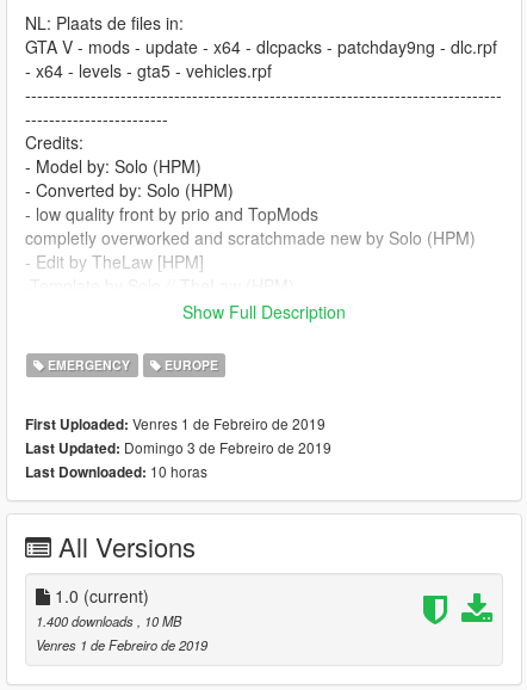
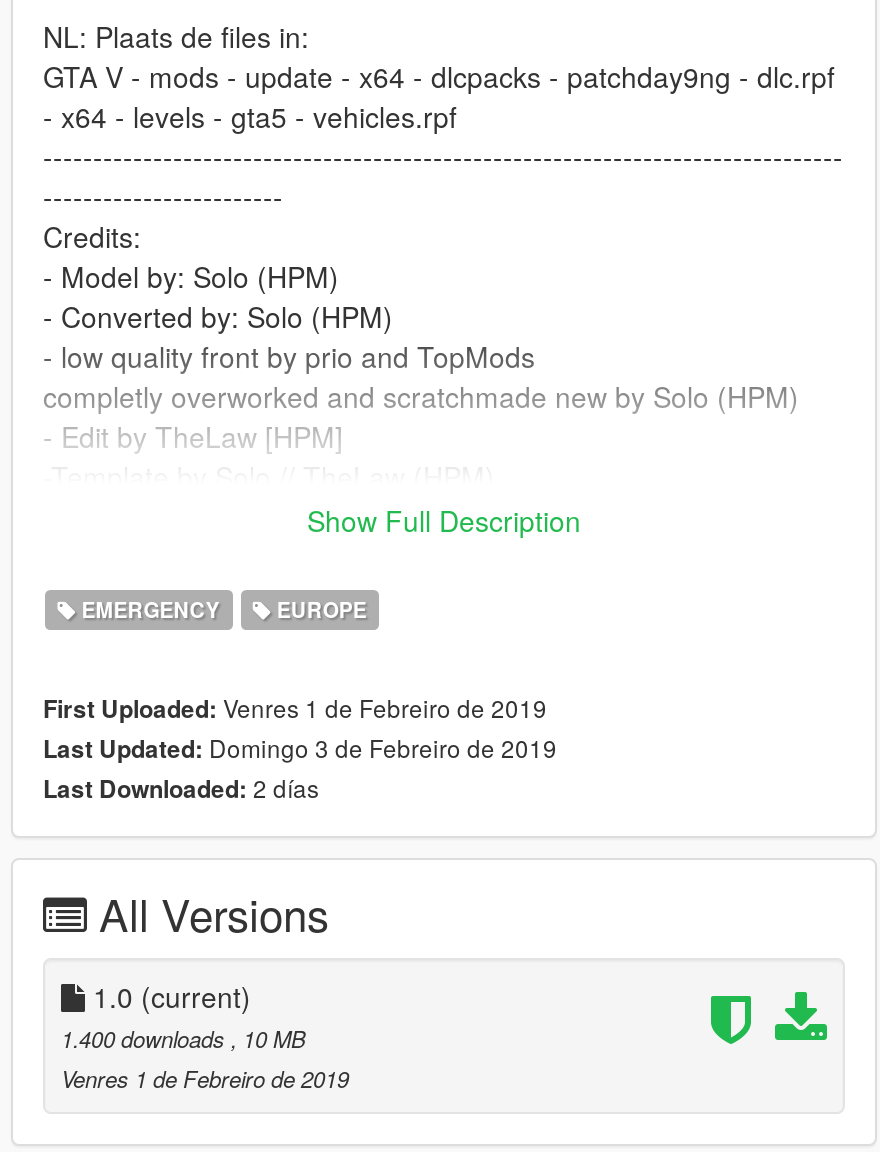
- Last Downloaded: 10 horas
+ Last Downloaded: 2 días
